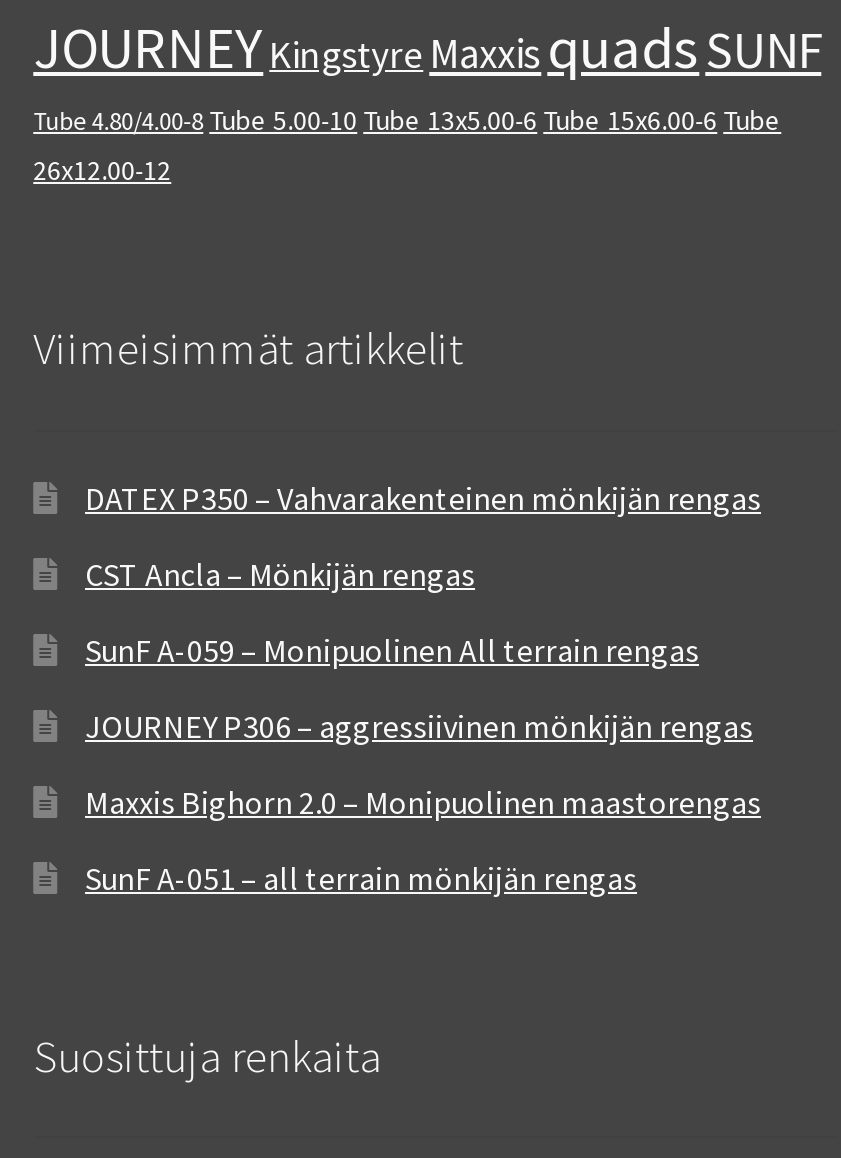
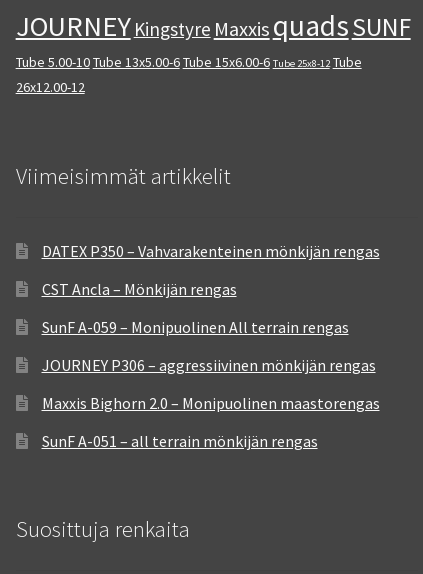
- Tube 4.80/4.00-8 Tube 5.00-10 Tube 13x5.00-6 Tube 15x6.00-6 Tube
+ Tube 5.00-10 Tube 13x5.00-6 Tube 15x6.00-6 Tube 25x8-12 Tube
